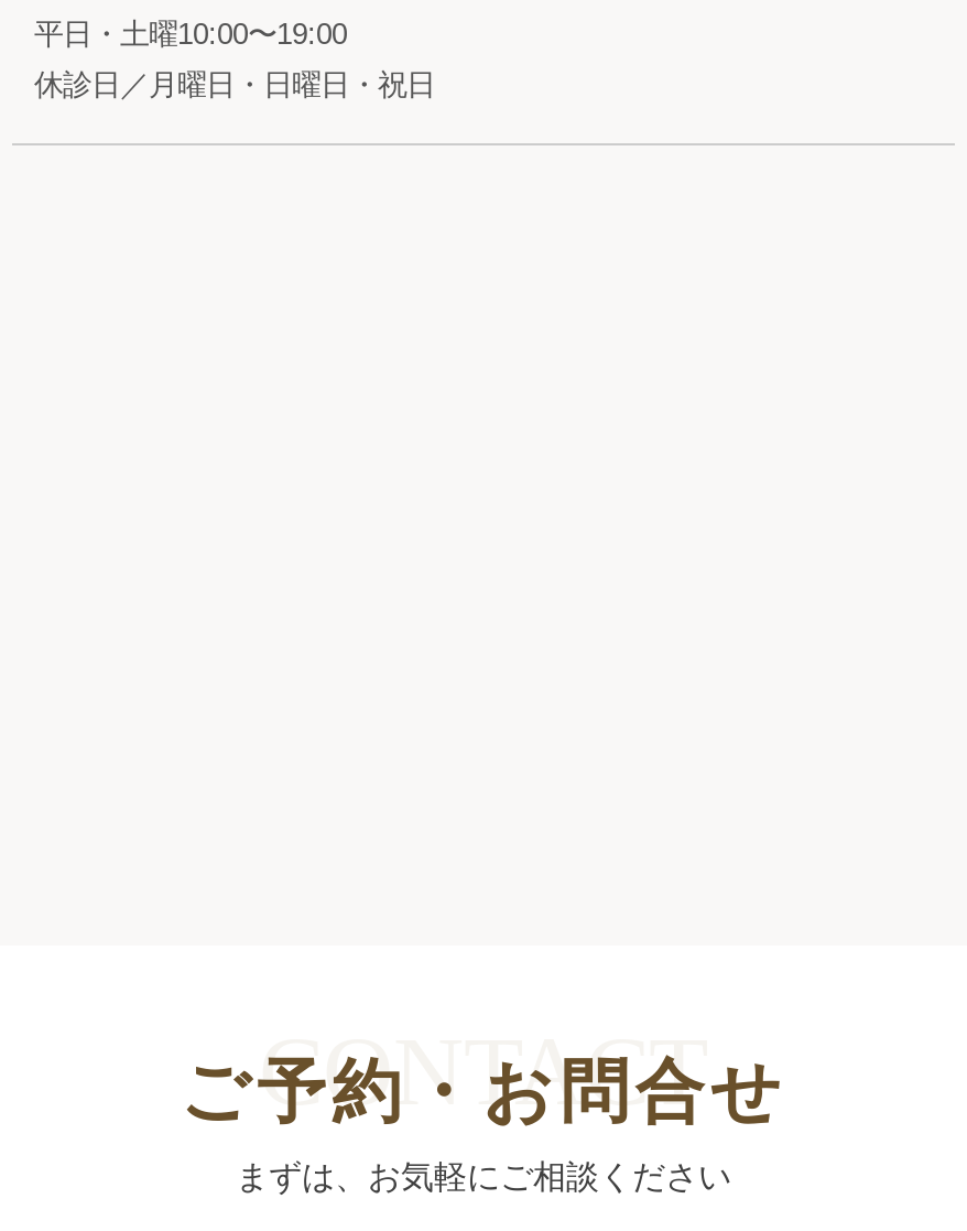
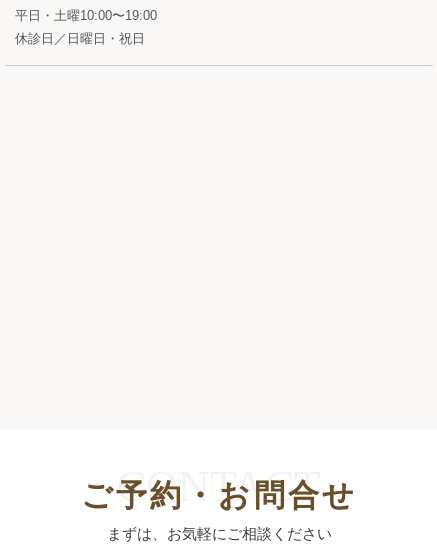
- 休診日／月曜日・日曜日・祝日
+ 休診日／日曜日・祝日
